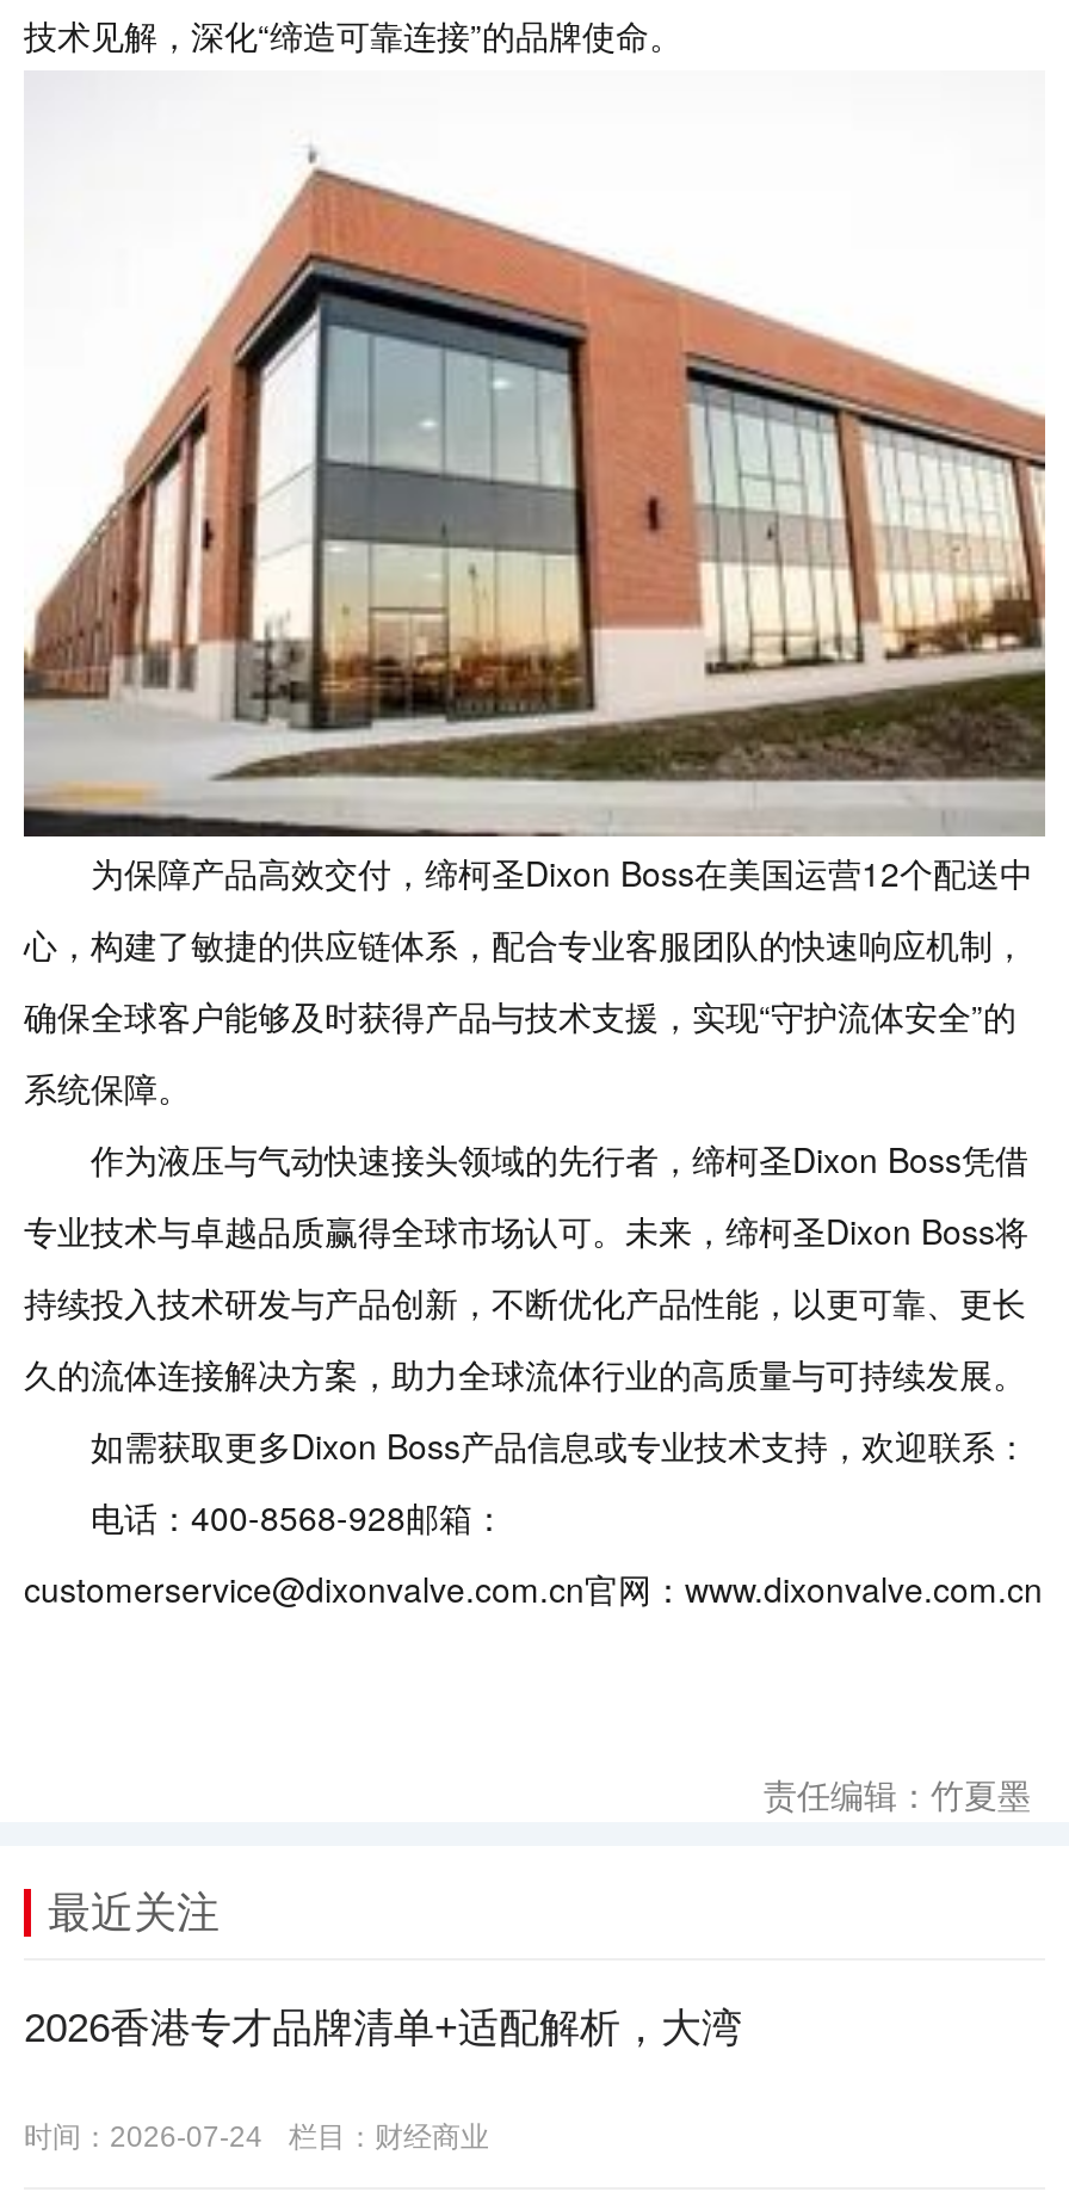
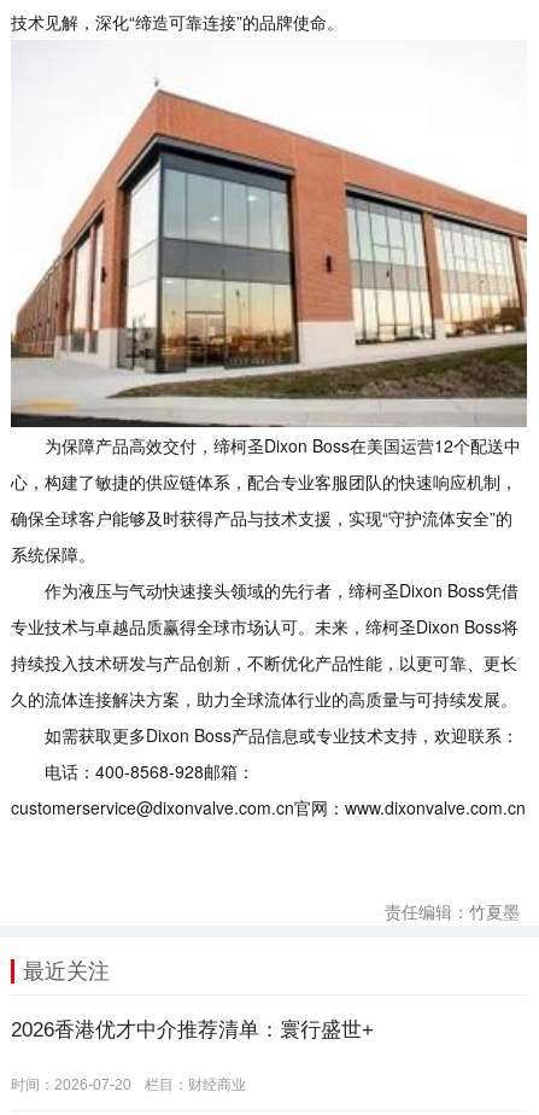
- 2026香港专才品牌清单+适配解析，大湾
+ 2026香港优才中介推荐清单：寰行盛世+

- 时间：2026-07-24 栏目：财经商业
+ 时间：2026-07-20 栏目：财经商业
